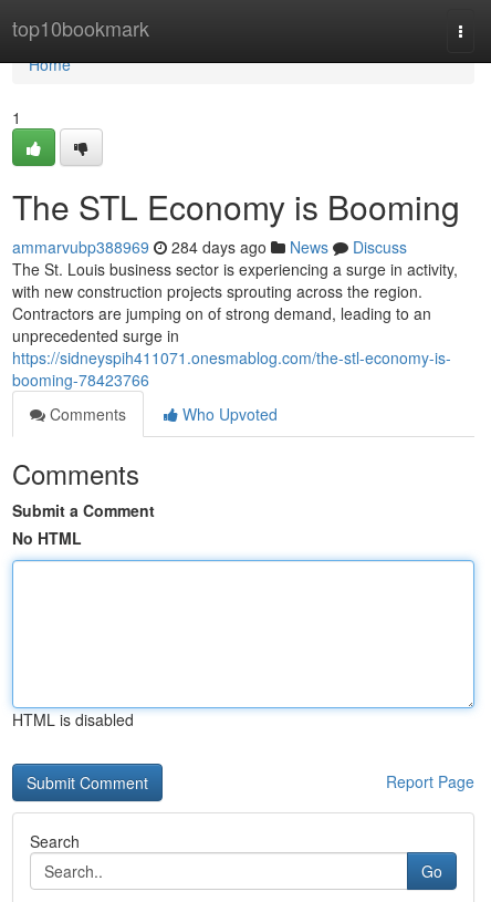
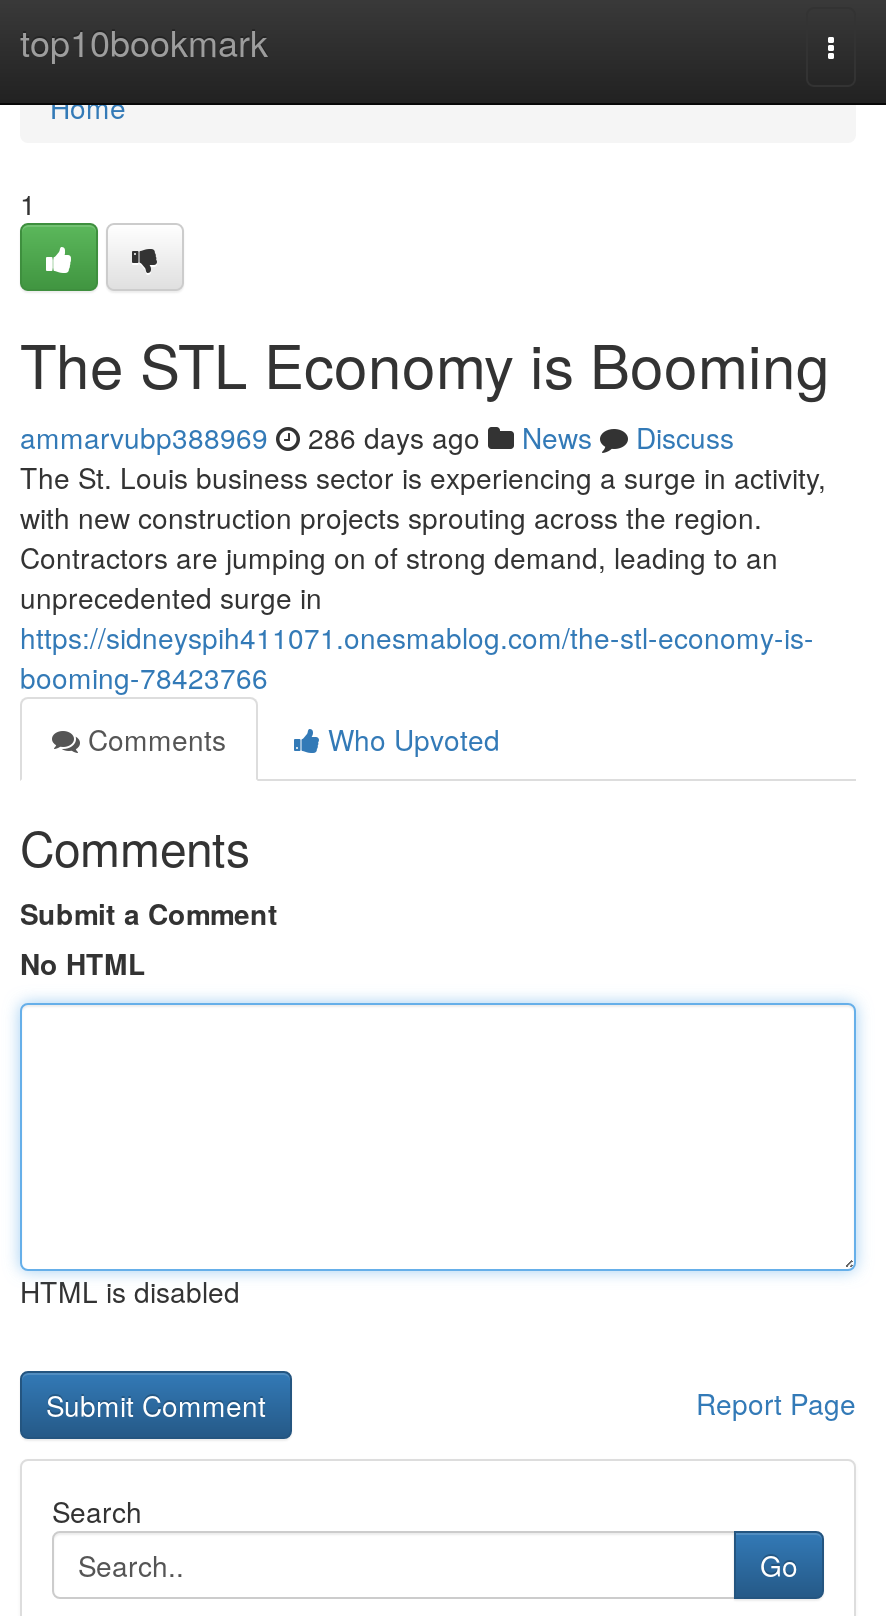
- ammarvubp388969 284 days ago News Discuss
+ ammarvubp388969 286 days ago News Discuss
